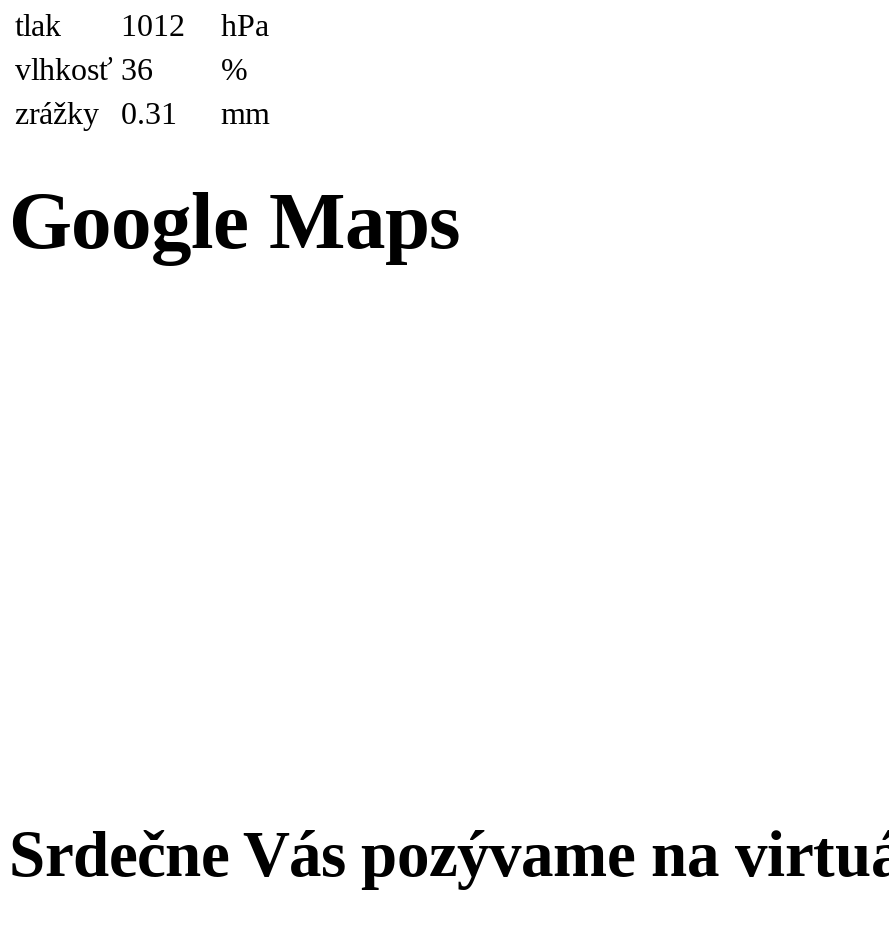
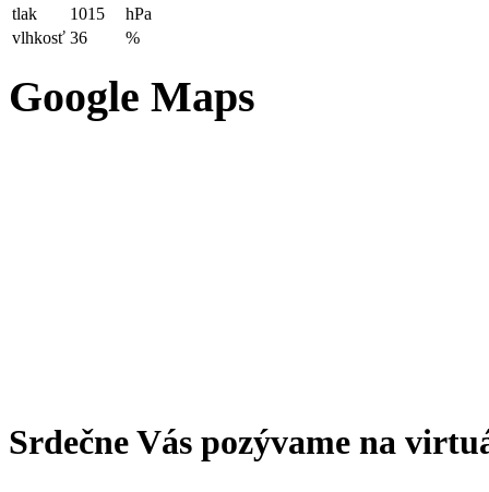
- tlak 1012 hPa
+ tlak 1015 hPa

- zrážky
- 0.31
- mm
